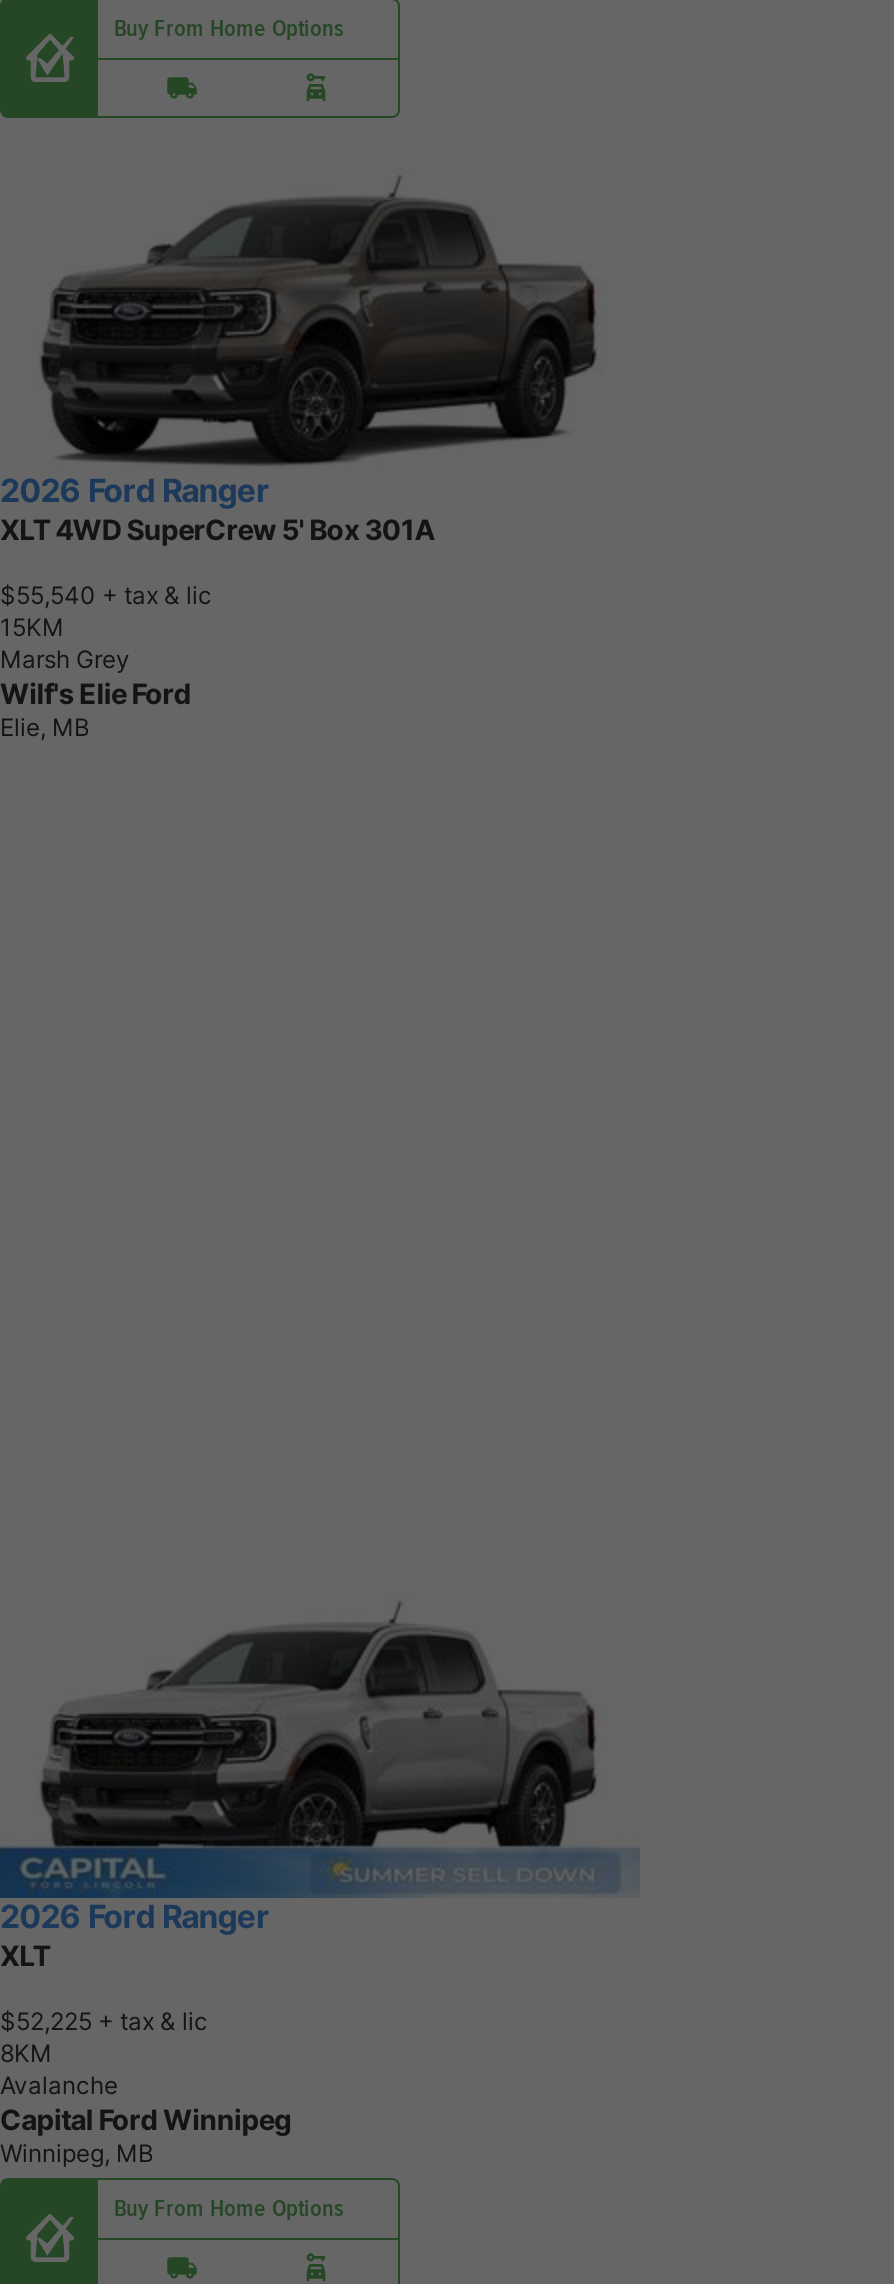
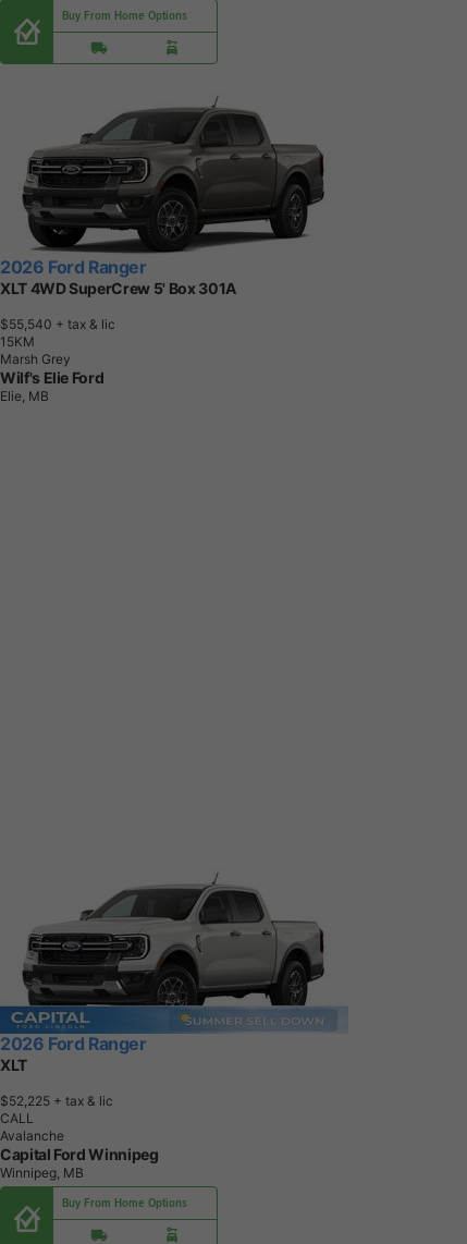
- 8KM
+ CALL
